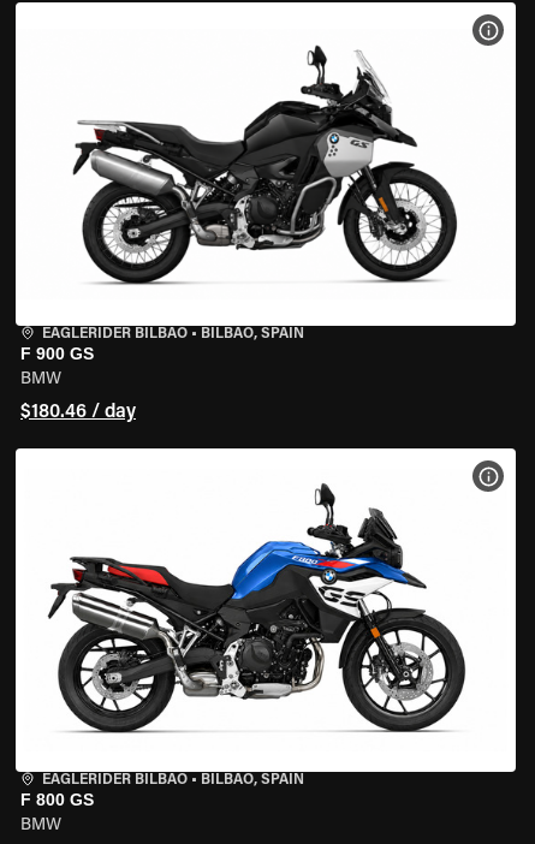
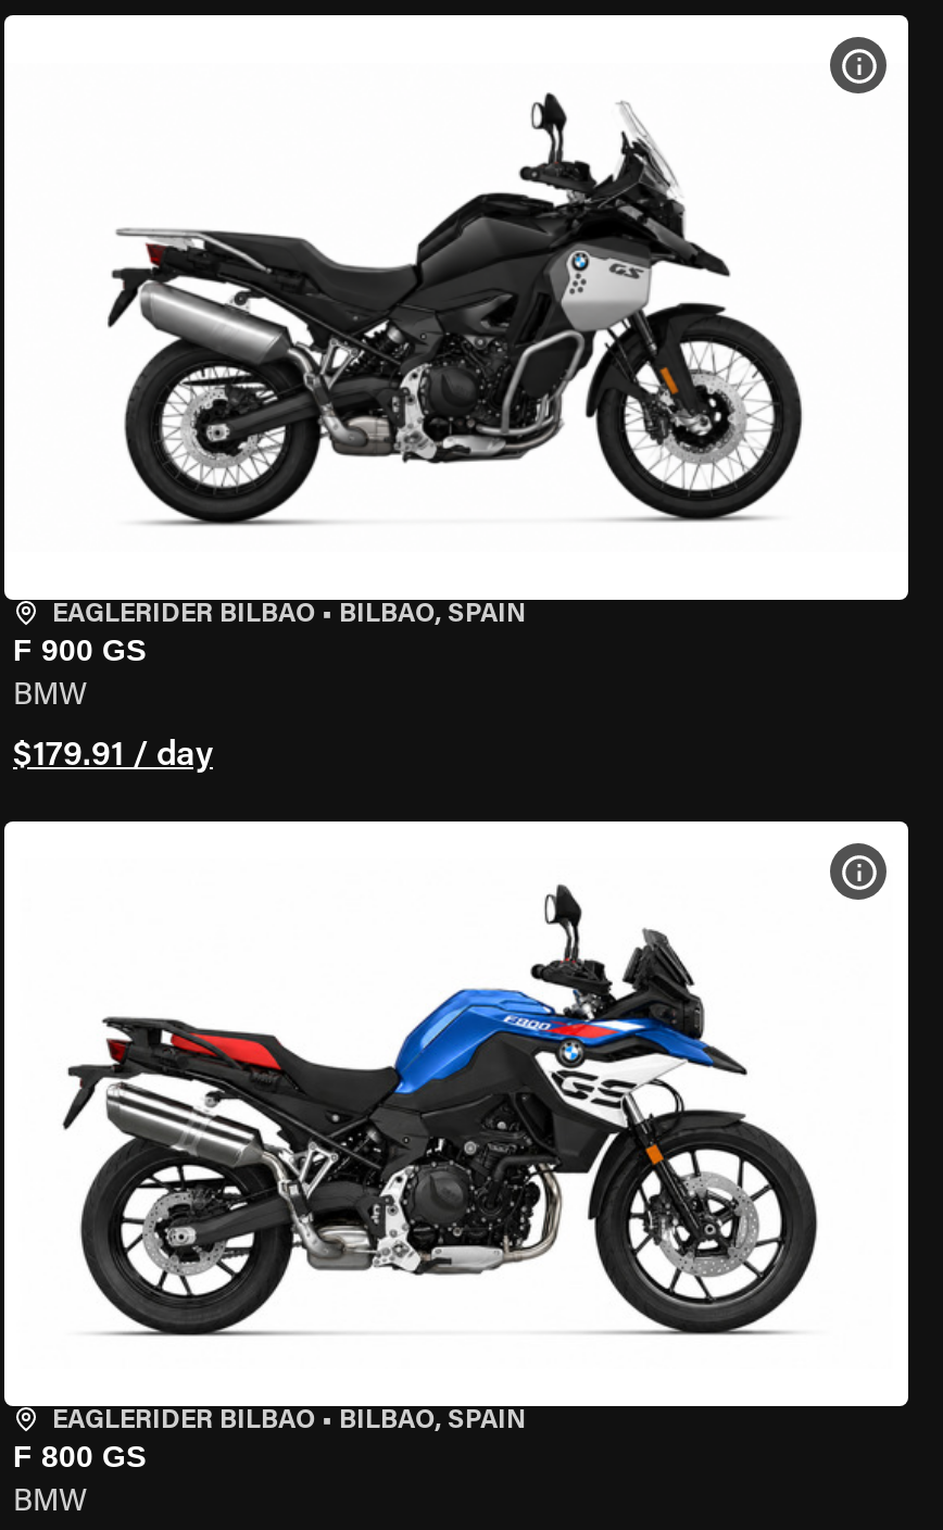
- $180.46 / day
+ $179.91 / day
